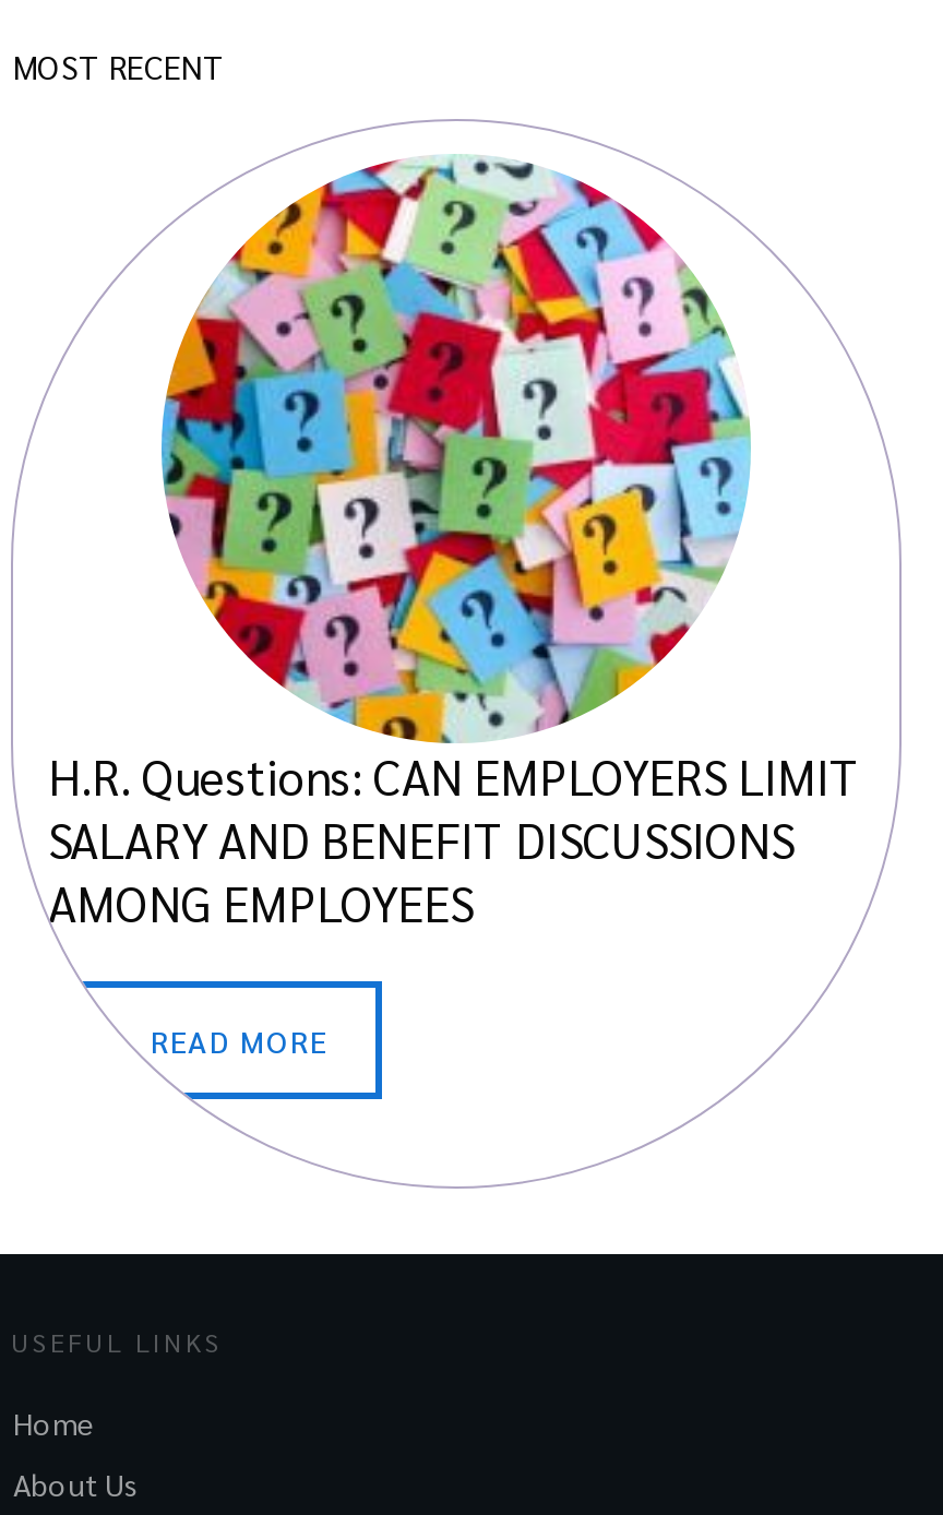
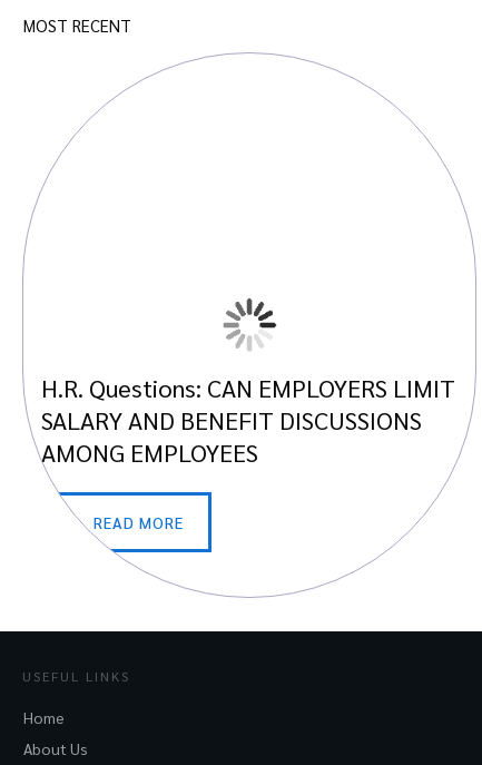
- [image]
